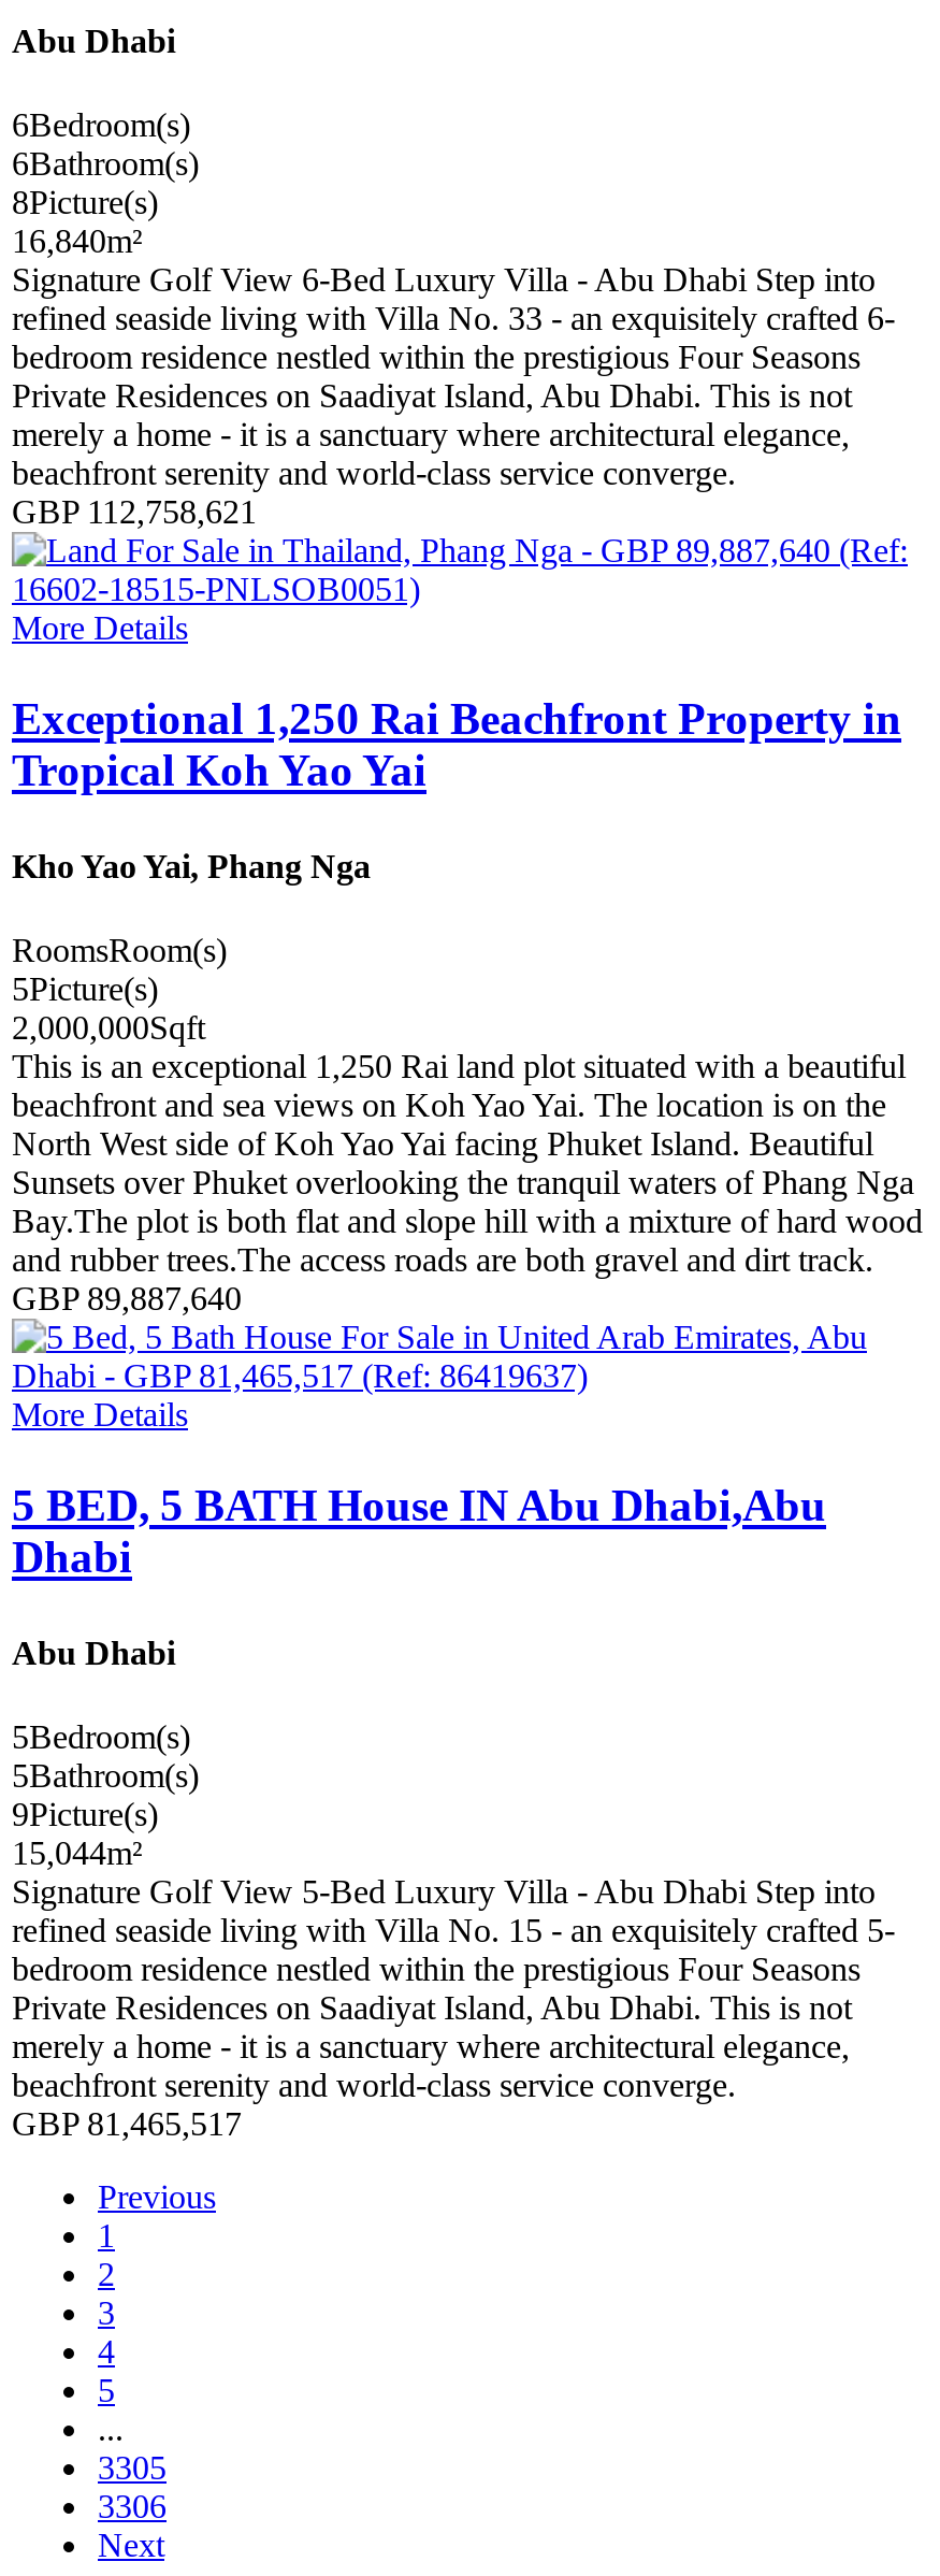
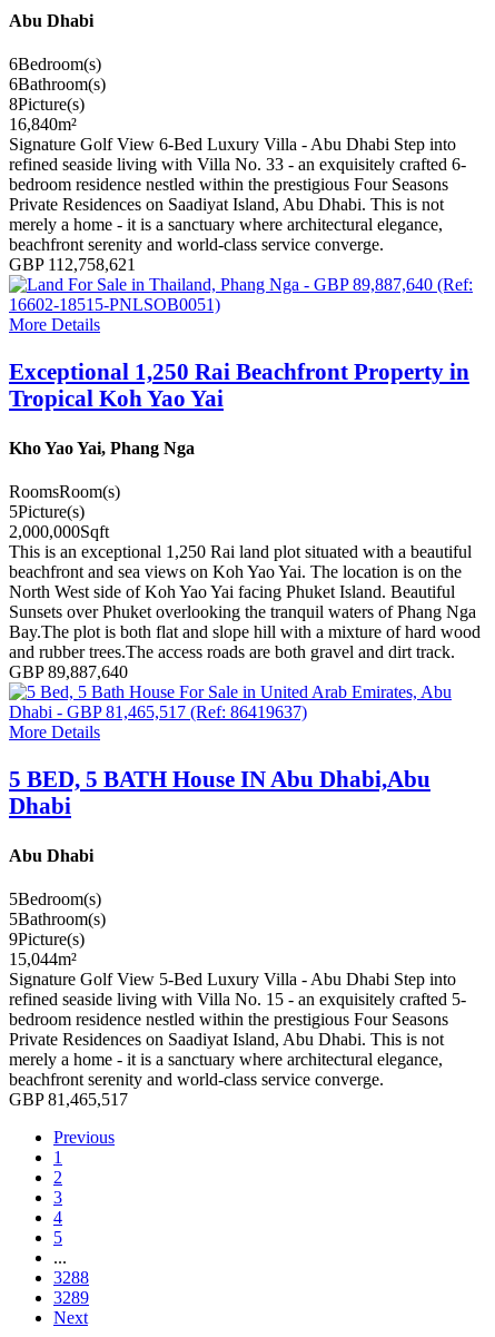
- 3305
+ 3288

- 3306
+ 3289
